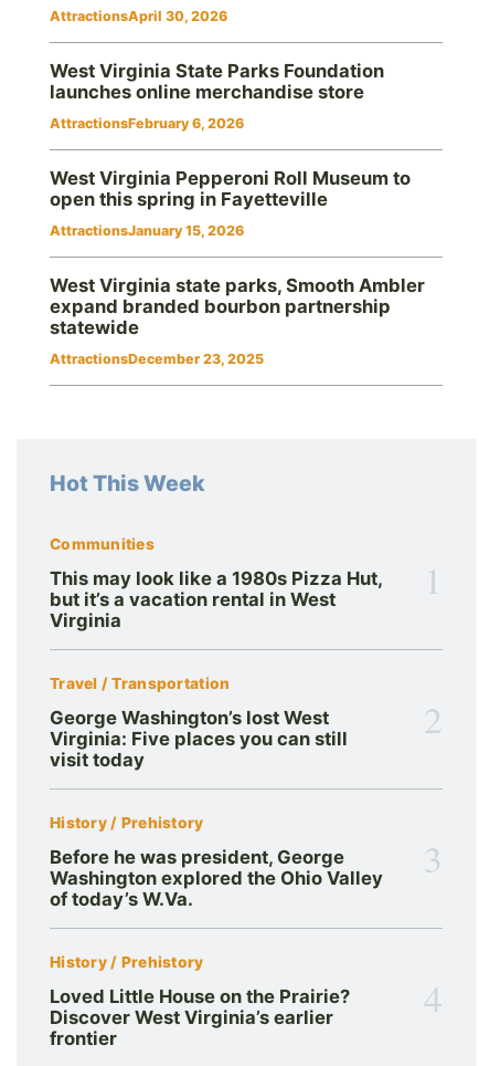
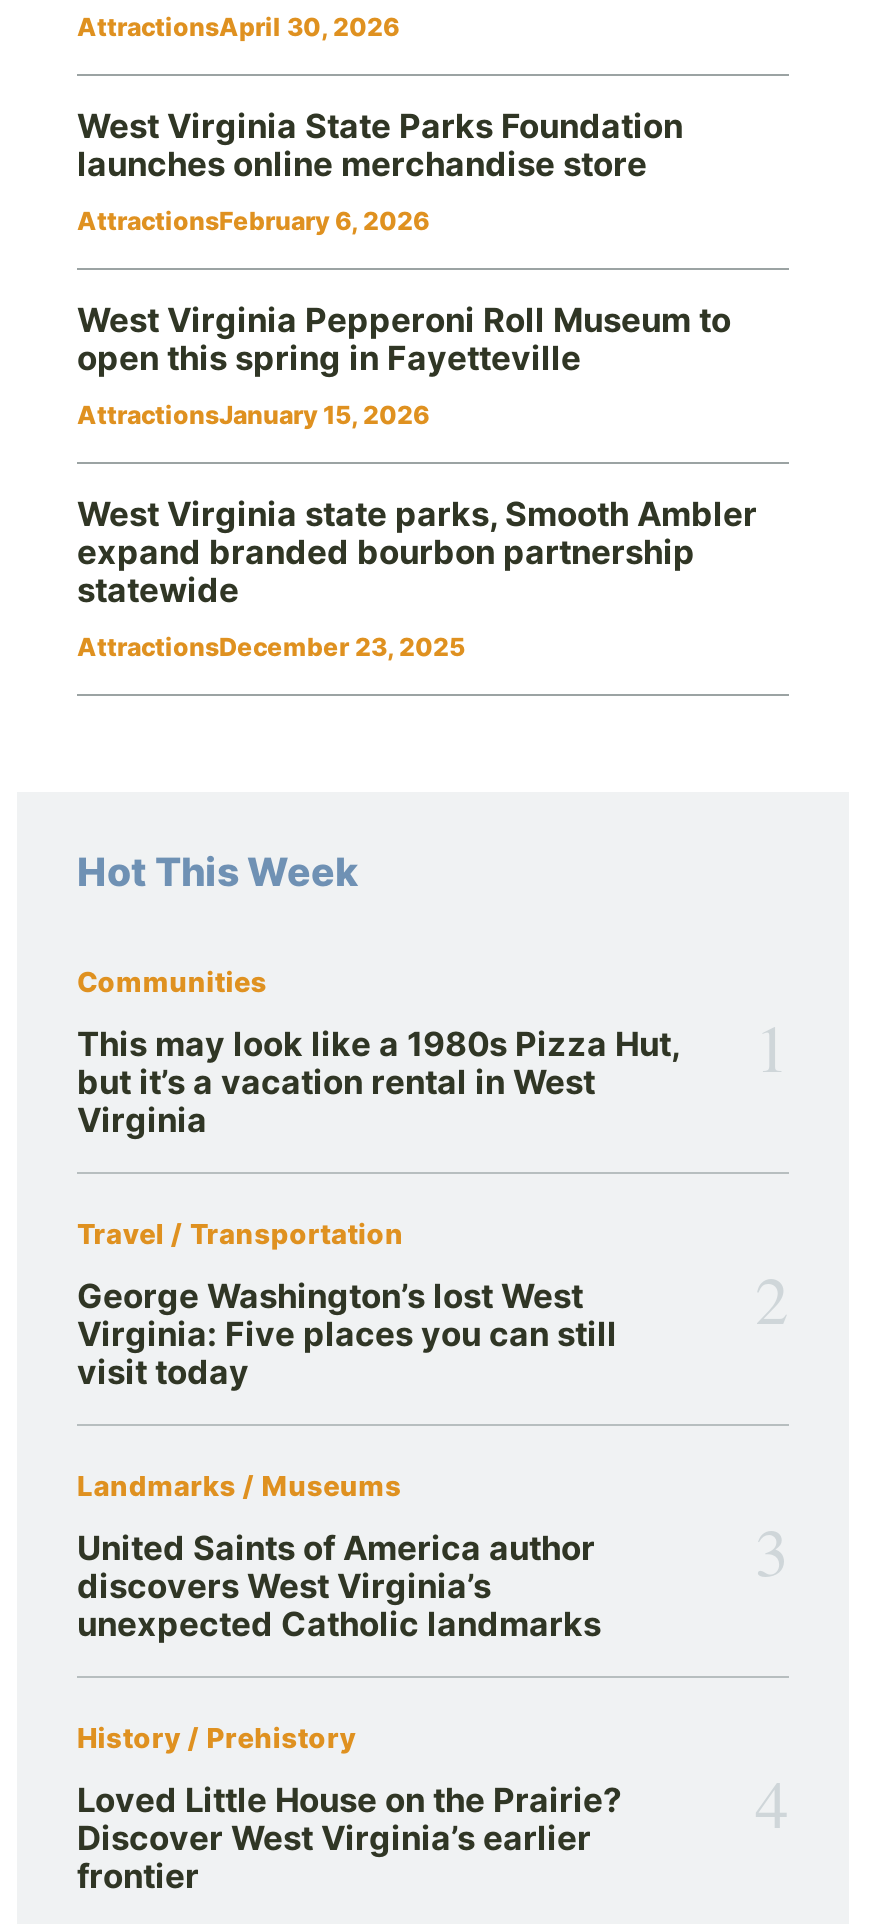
- History / Prehistory
+ Landmarks / Museums

- Before he was president, George
- Washington explored the Ohio Valley
- of today’s W.Va.
+ United Saints of America author
+ discovers West Virginia’s
+ unexpected Catholic landmarks
